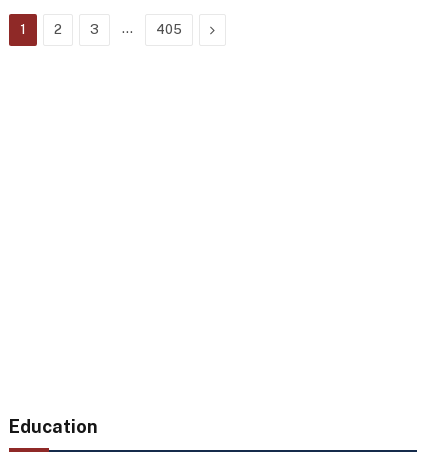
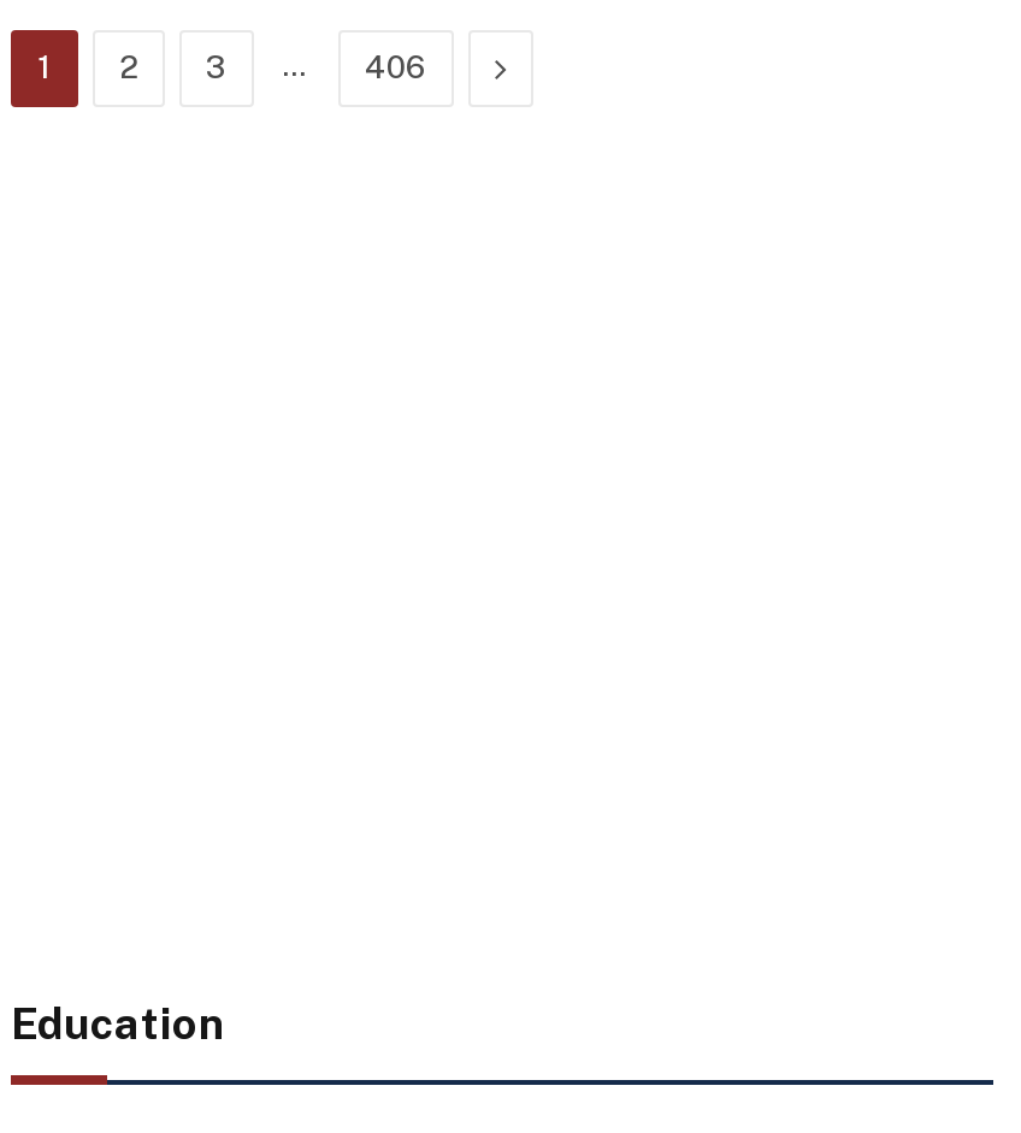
- 405
+ 406
